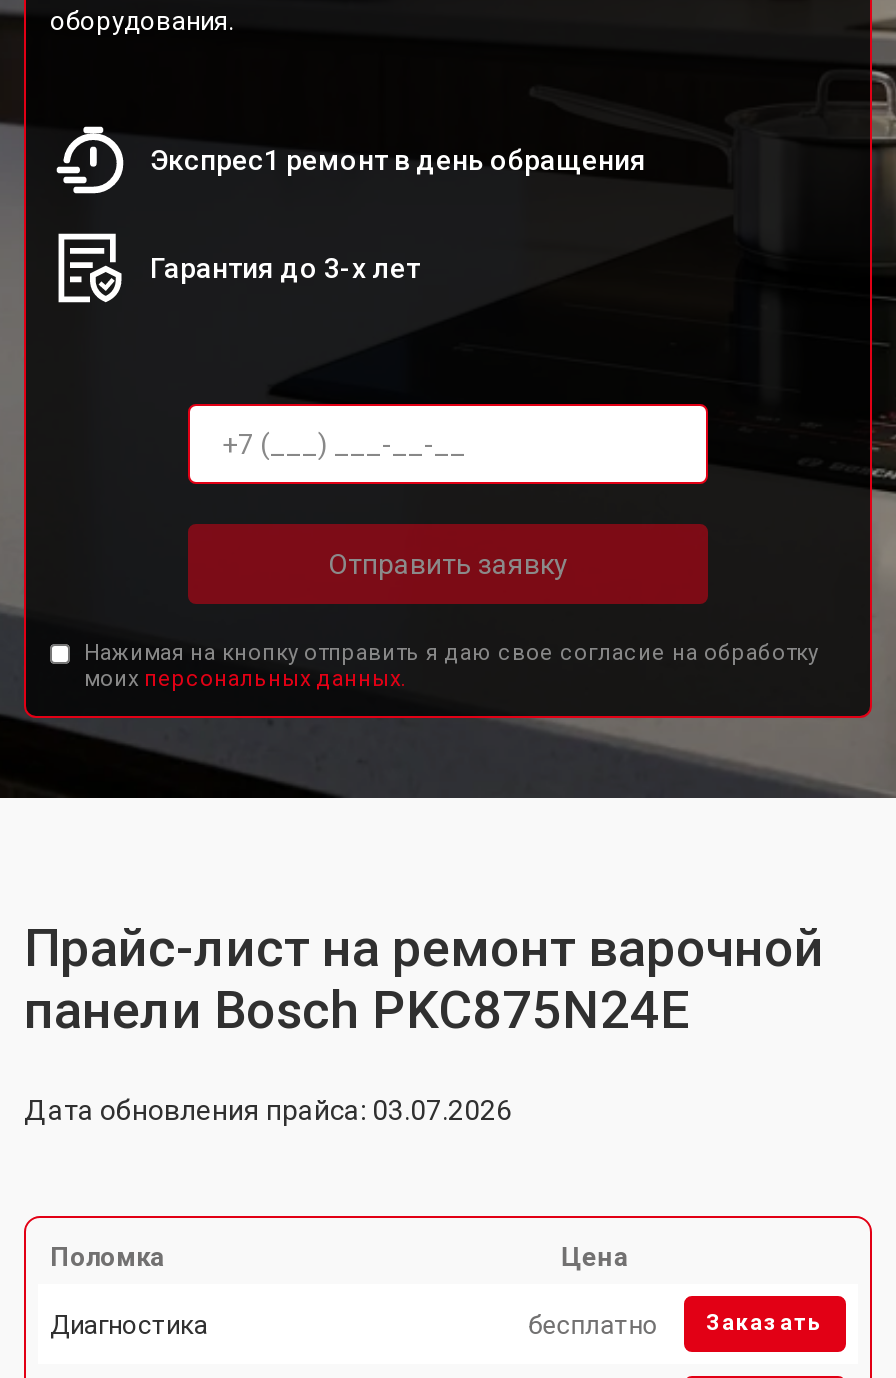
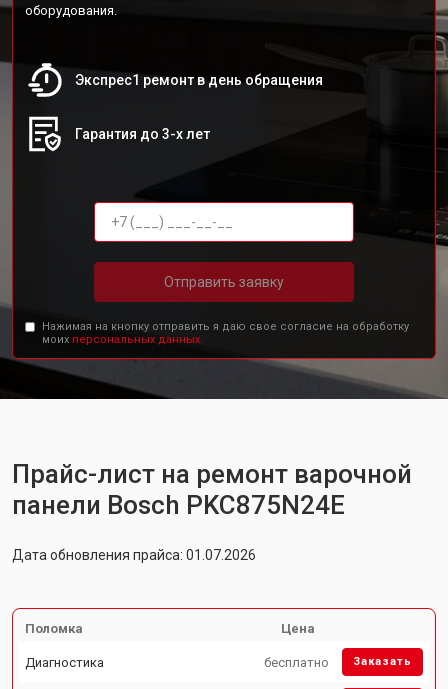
- Дата обновления прайса: 03.07.2026
+ Дата обновления прайса: 01.07.2026
